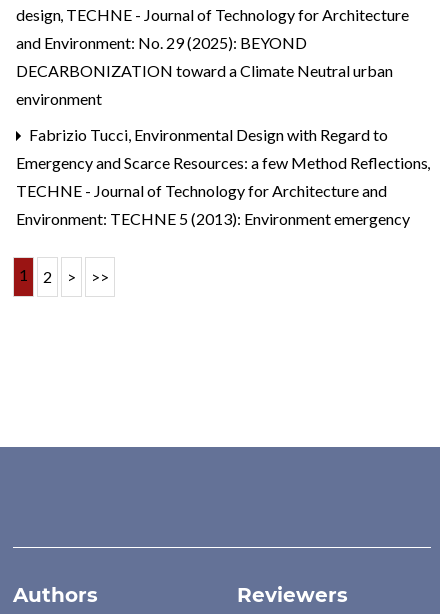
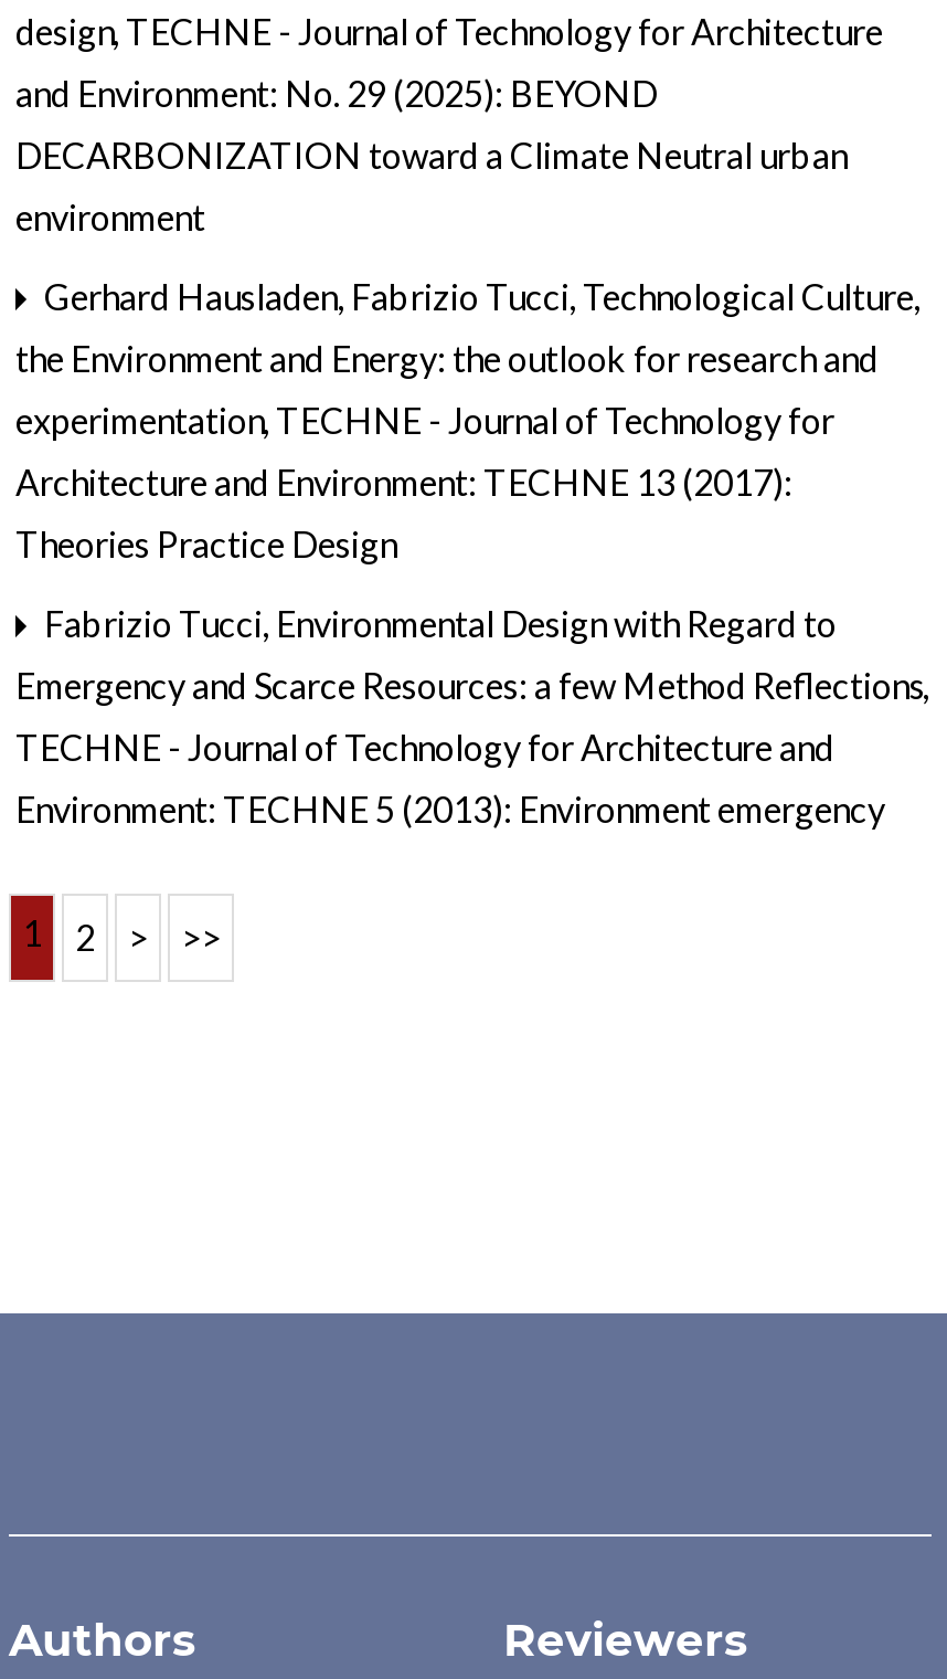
+ Gerhard Hausladen, Fabrizio Tucci, Technological Culture,
+ the Environment and Energy: the outlook for research and
+ experimentation
+ , TECHNE - Journal of Technology for
+ Architecture and Environment: TECHNE 13 (2017):
+ Theories Practice Design
